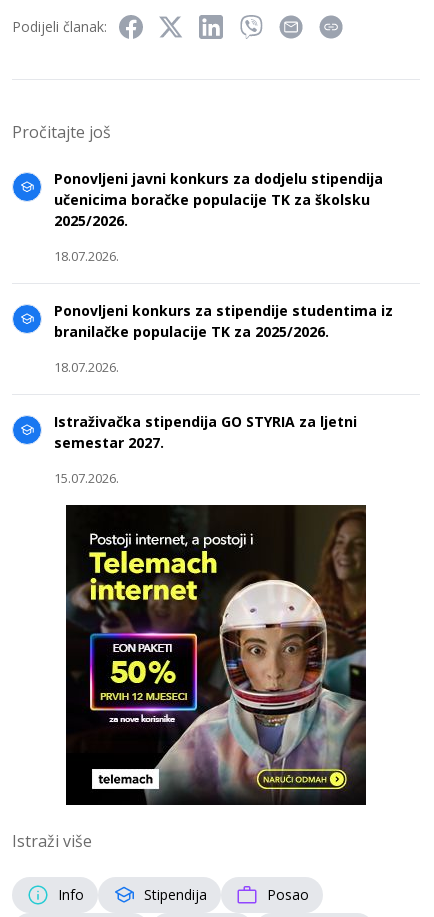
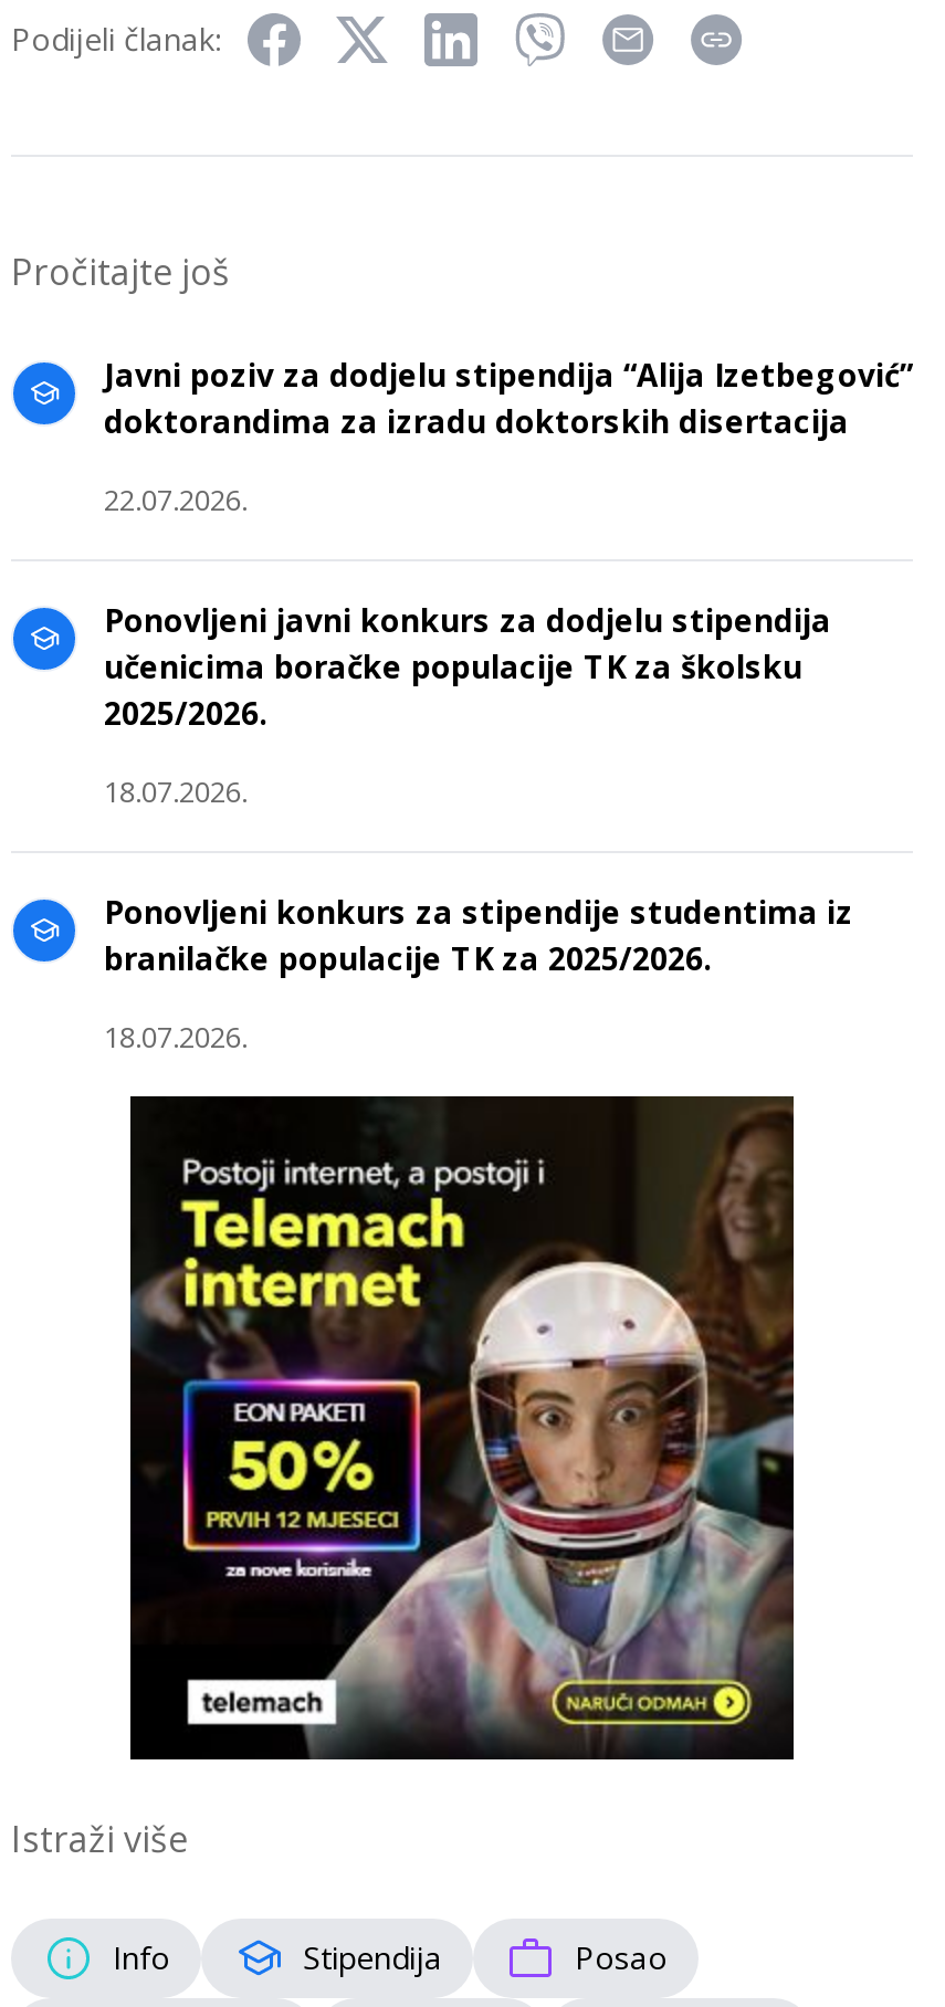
+ Javni poziv za dodjelu stipendija “Alija Izetbegović”
+ doktorandima za izradu doktorskih disertacija
+ 22.07.2026.

moved down: Ponovljeni javni konkurs za dodjelu stipendija | učenicima boračke populacije TK za školsku | 2025/2026. | 18.07.2026. | Ponovljeni konkurs za stipendije studentima iz | branilačke populacije TK za 2025/2026. | 18.07.2026.

- Istraživačka stipendija GO STYRIA za ljetni
- semestar 2027.
- 15.07.2026.
